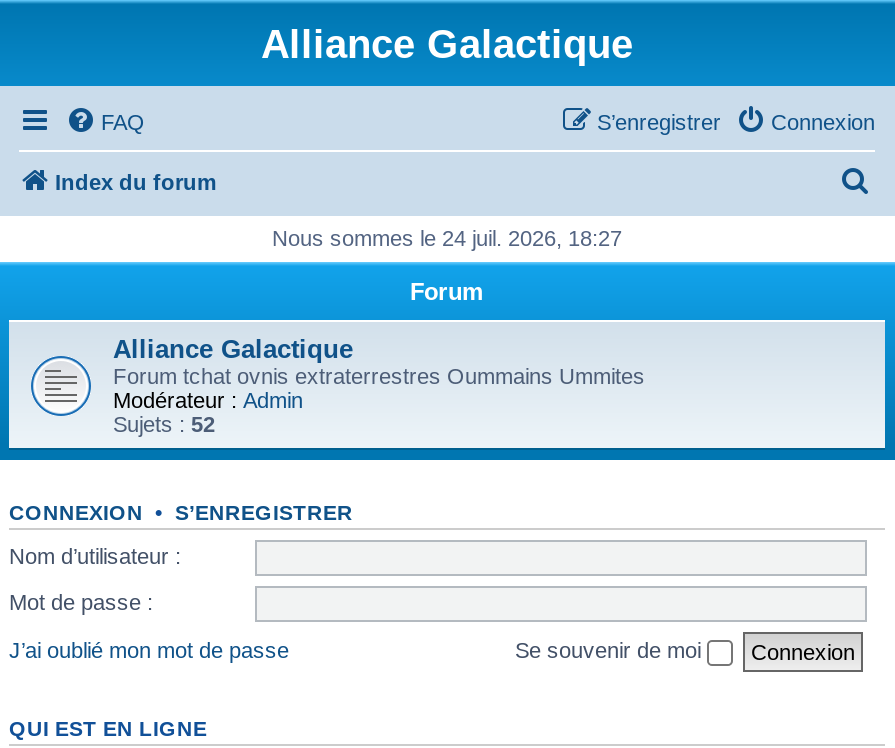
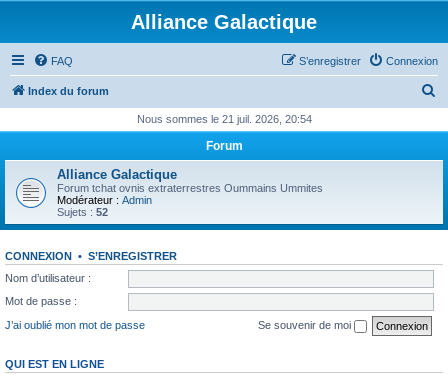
- Nous sommes le 24 juil. 2026, 18:27
+ Nous sommes le 21 juil. 2026, 20:54
